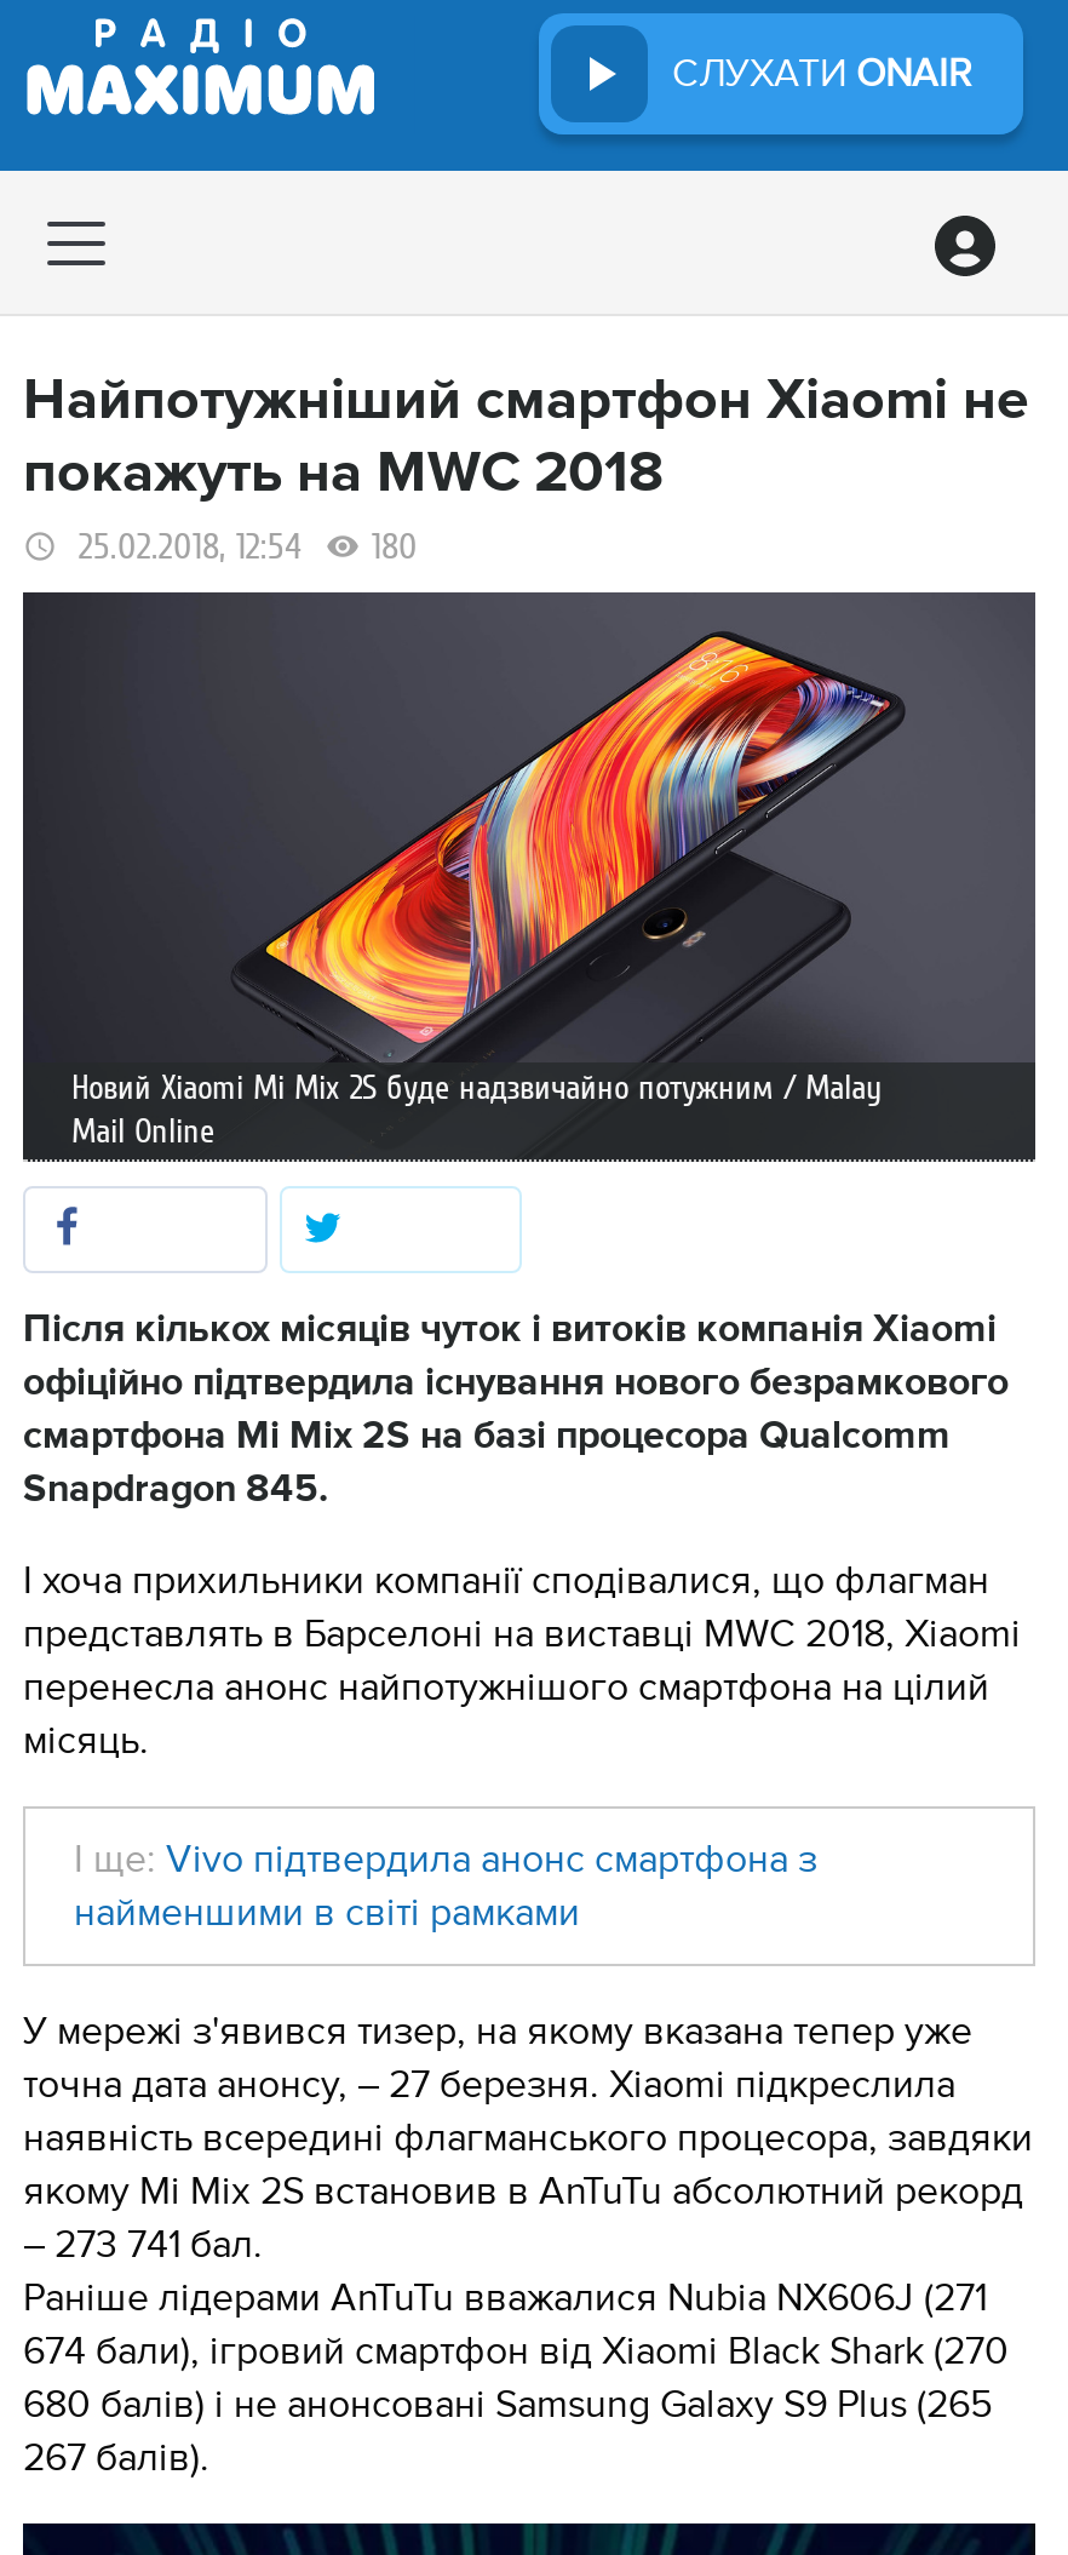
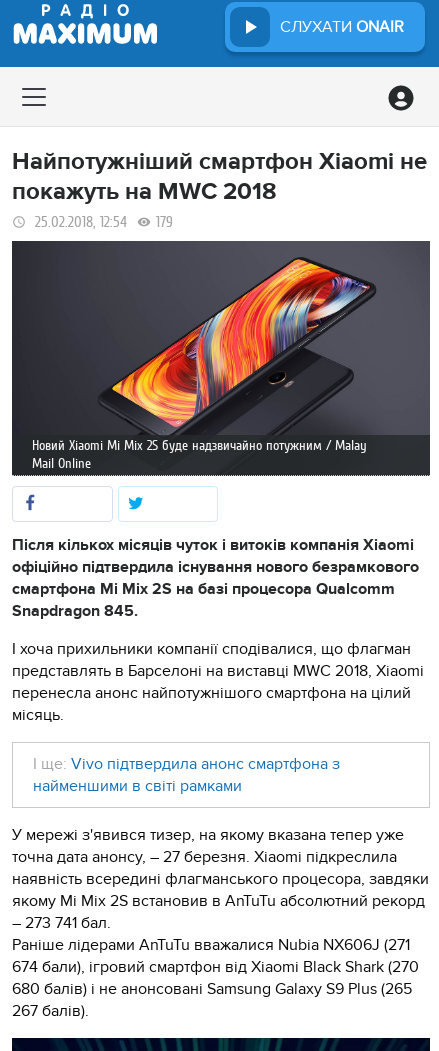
- 25.02.2018, 12:54 180
+ 25.02.2018, 12:54 179
